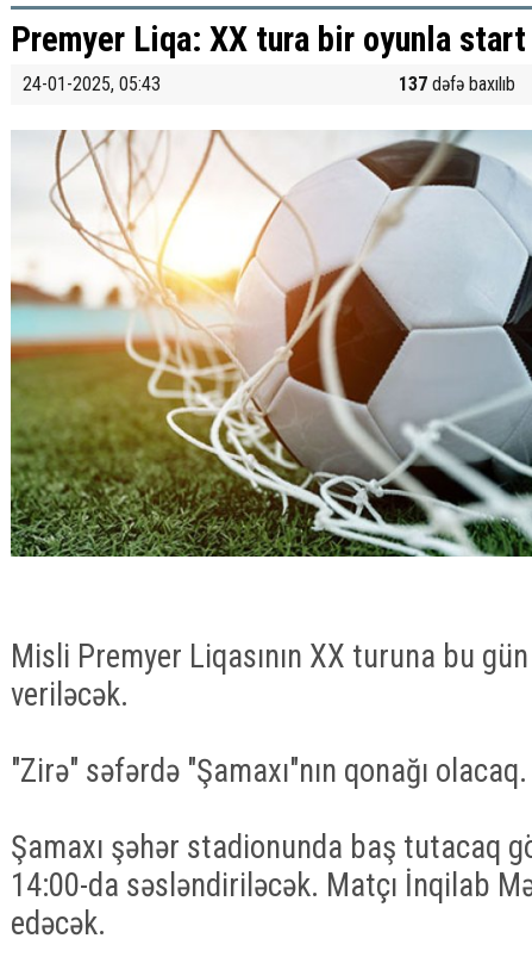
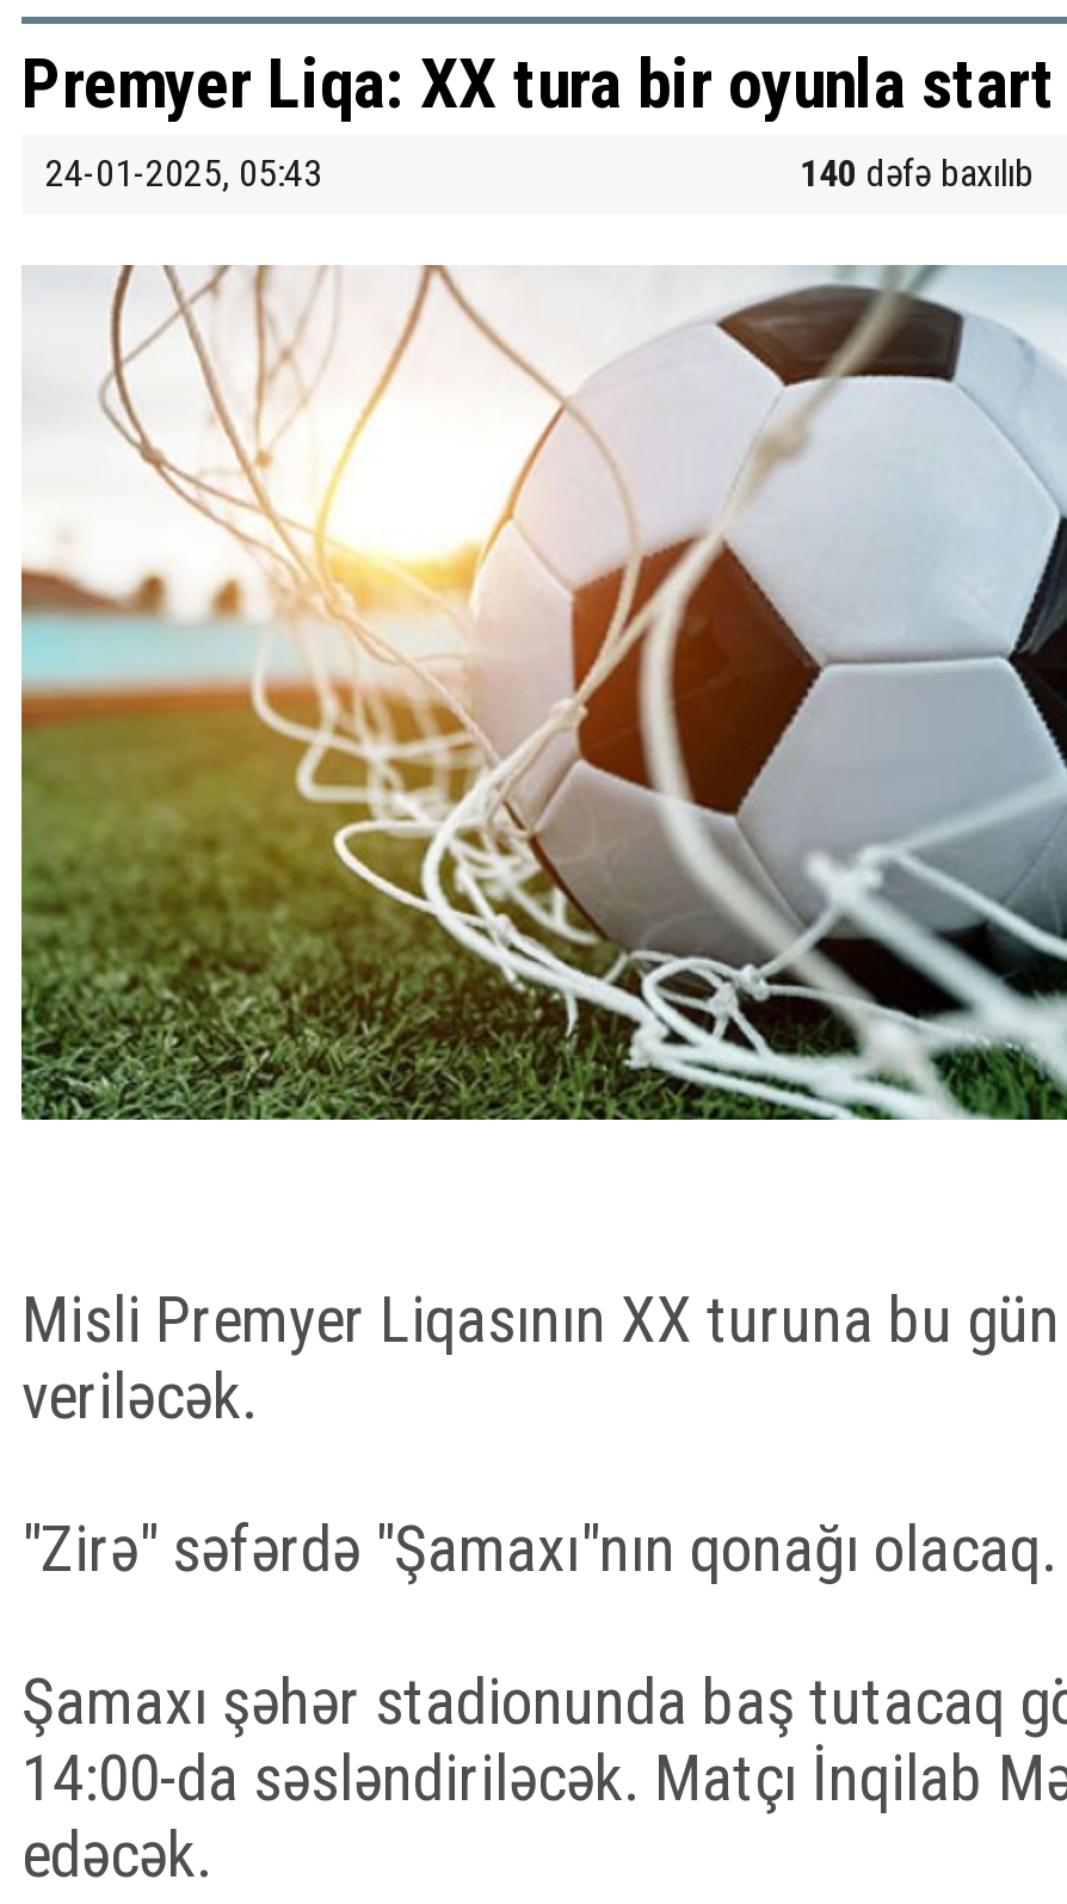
- 137 dəfə baxılıb
+ 140 dəfə baxılıb
